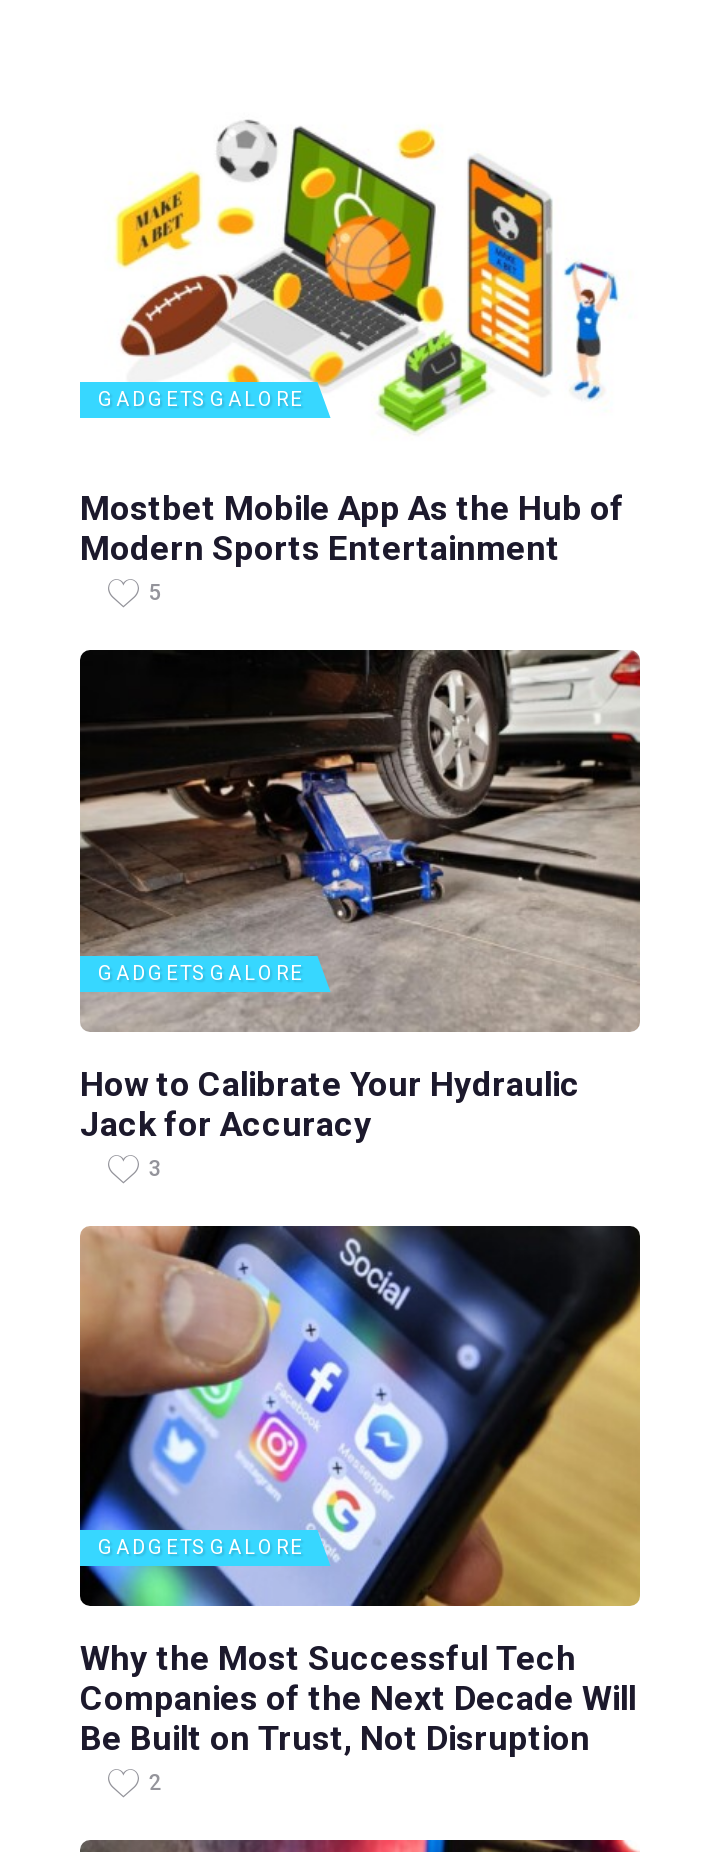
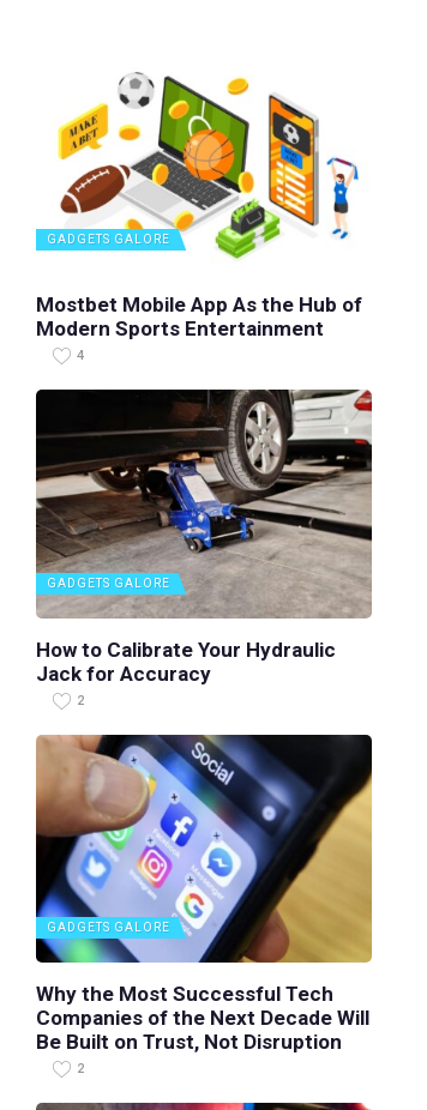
- 5
+ 4

- 3
+ 2
